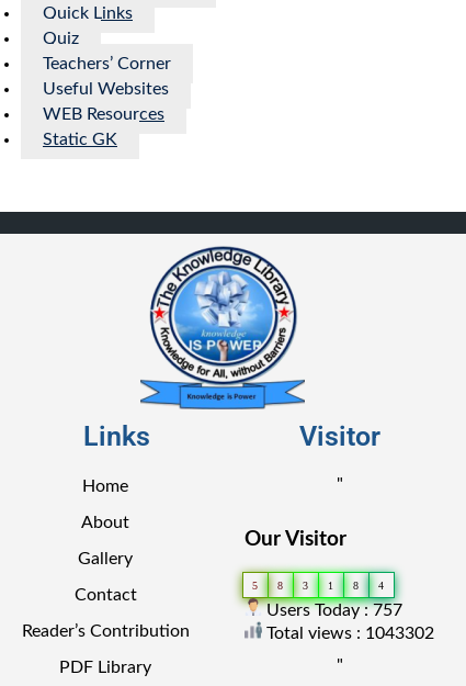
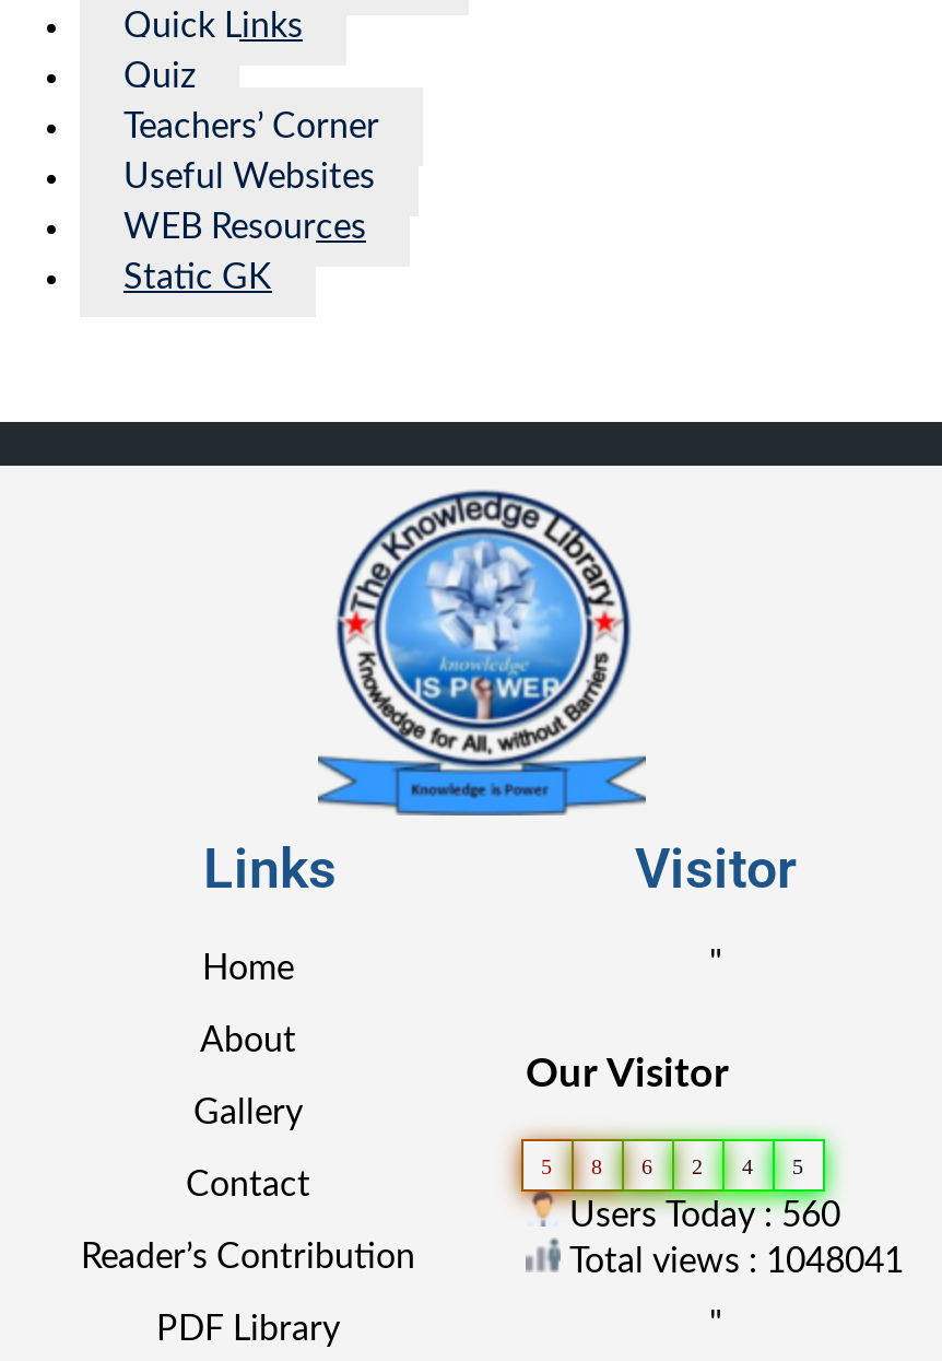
- 3
- 1
- 8
+ 6
+ 2

- Users Today : 757
- Total views : 1043302
+ 5
+ Users Today : 560
+ Total views : 1048041
